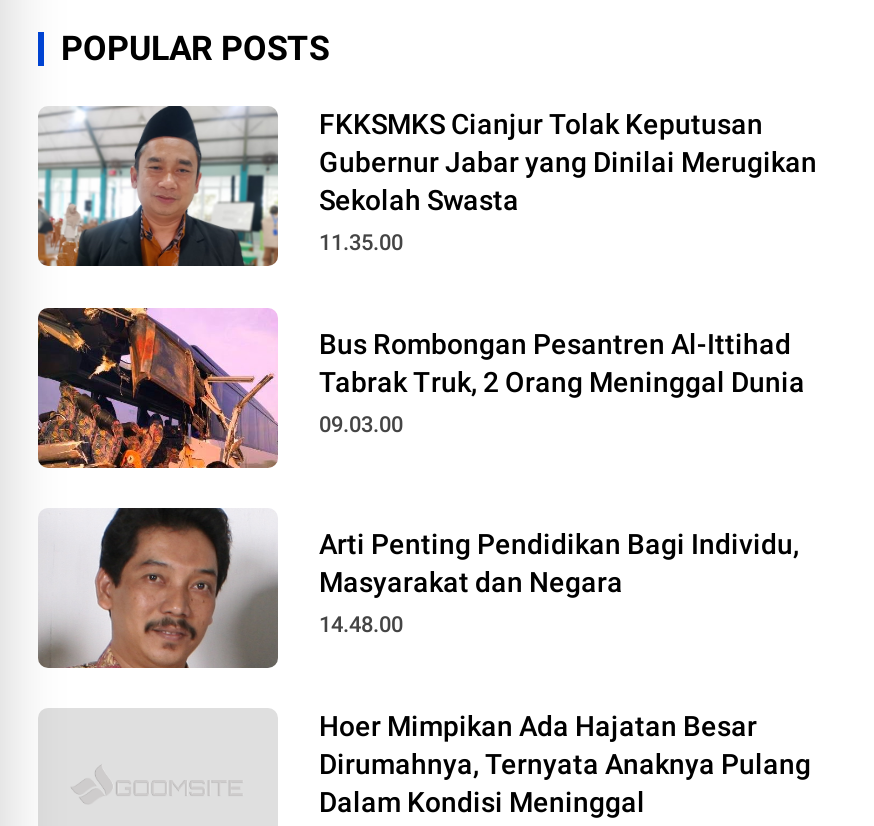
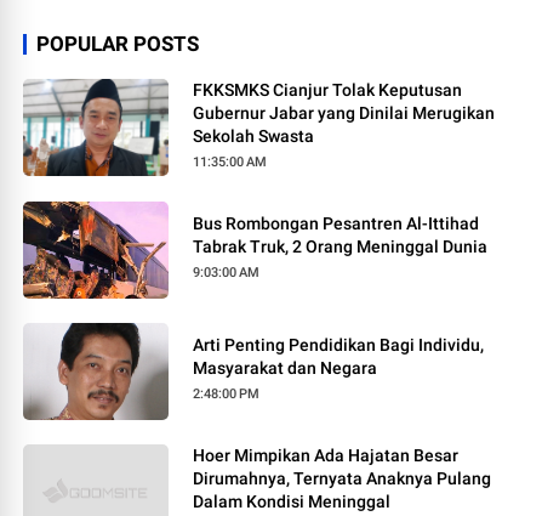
- 11.35.00
+ 11:35:00 AM

- 09.03.00
+ 9:03:00 AM

- 14.48.00
+ 2:48:00 PM
